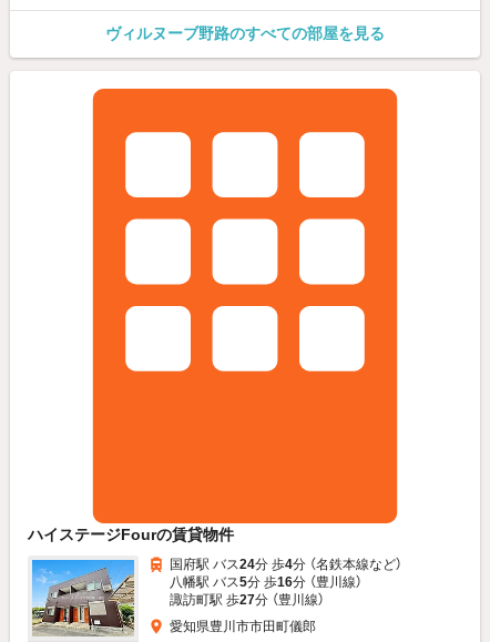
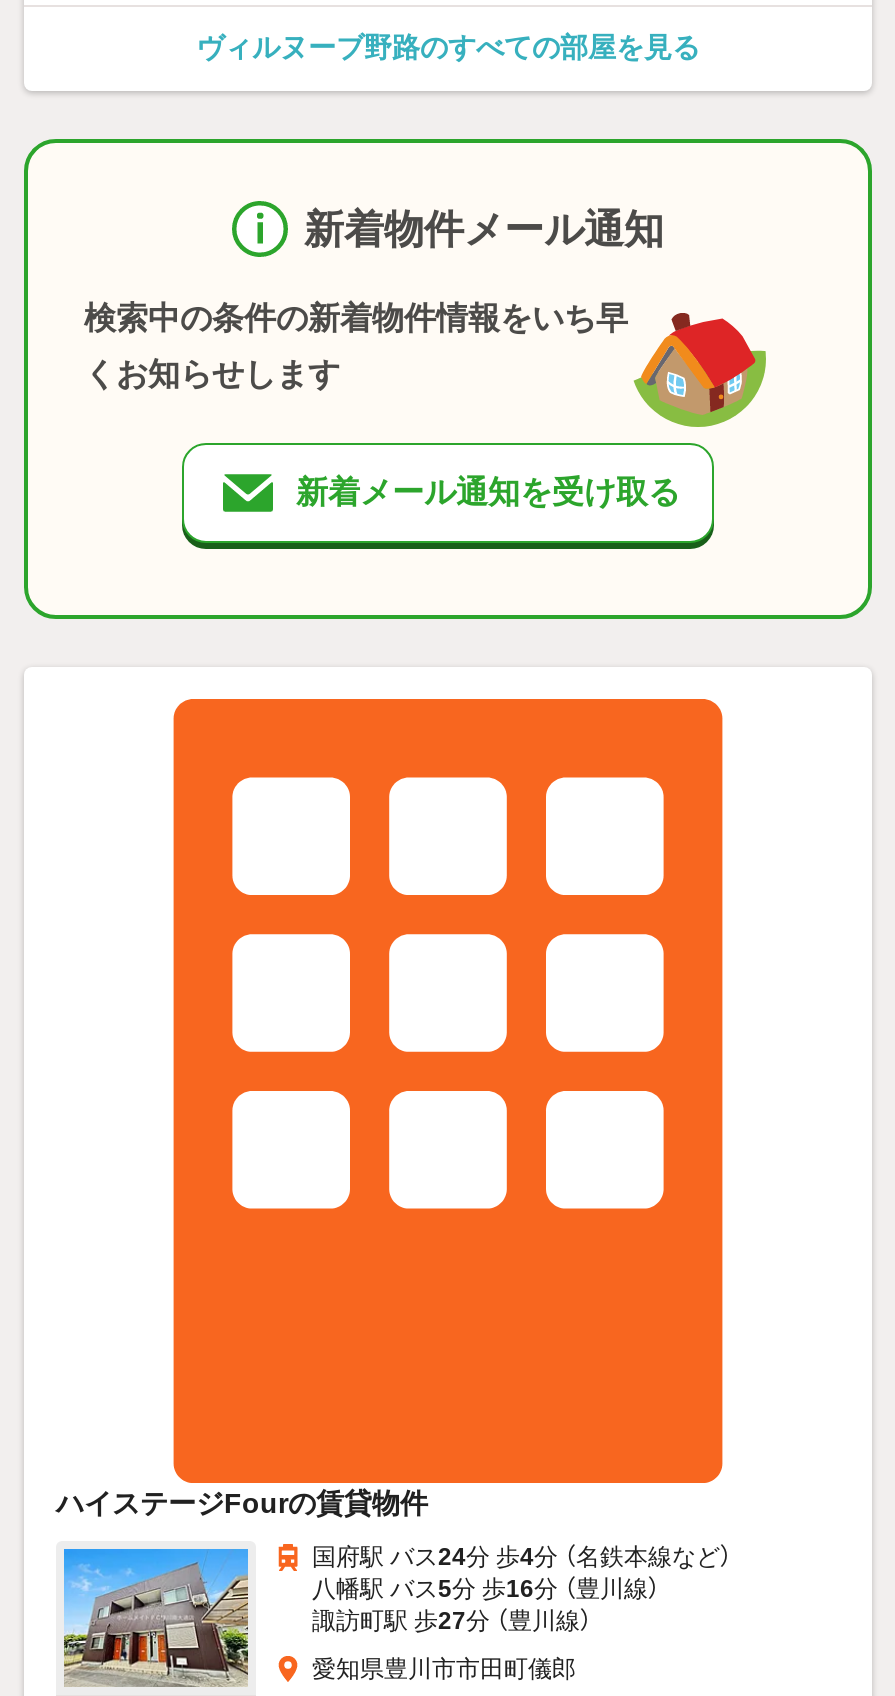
+ [image]
+ 新着物件メール通知
+ 検索中の条件の新着物件情報をいち早
+ くお知らせします
+ 新着メール通知を受け取る
